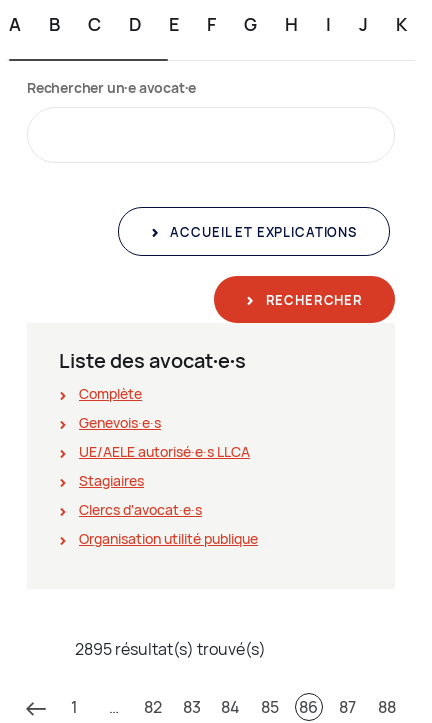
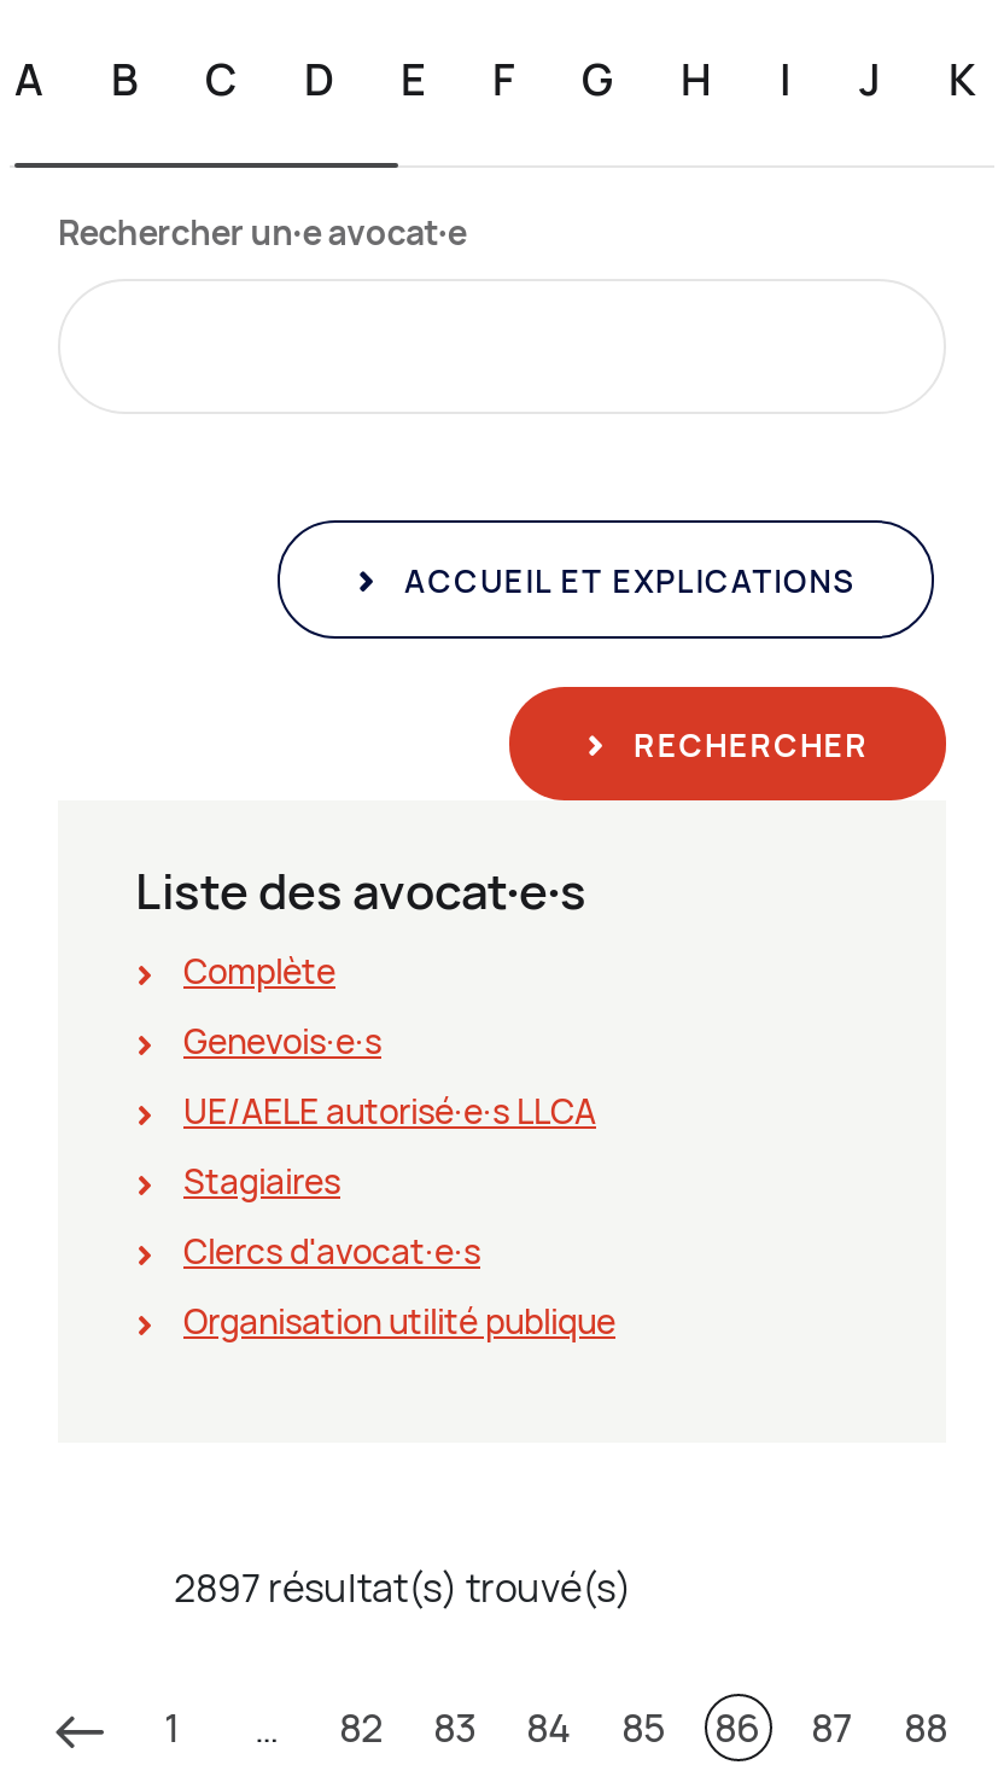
- 2895 résultat(s) trouvé(s)
+ 2897 résultat(s) trouvé(s)
